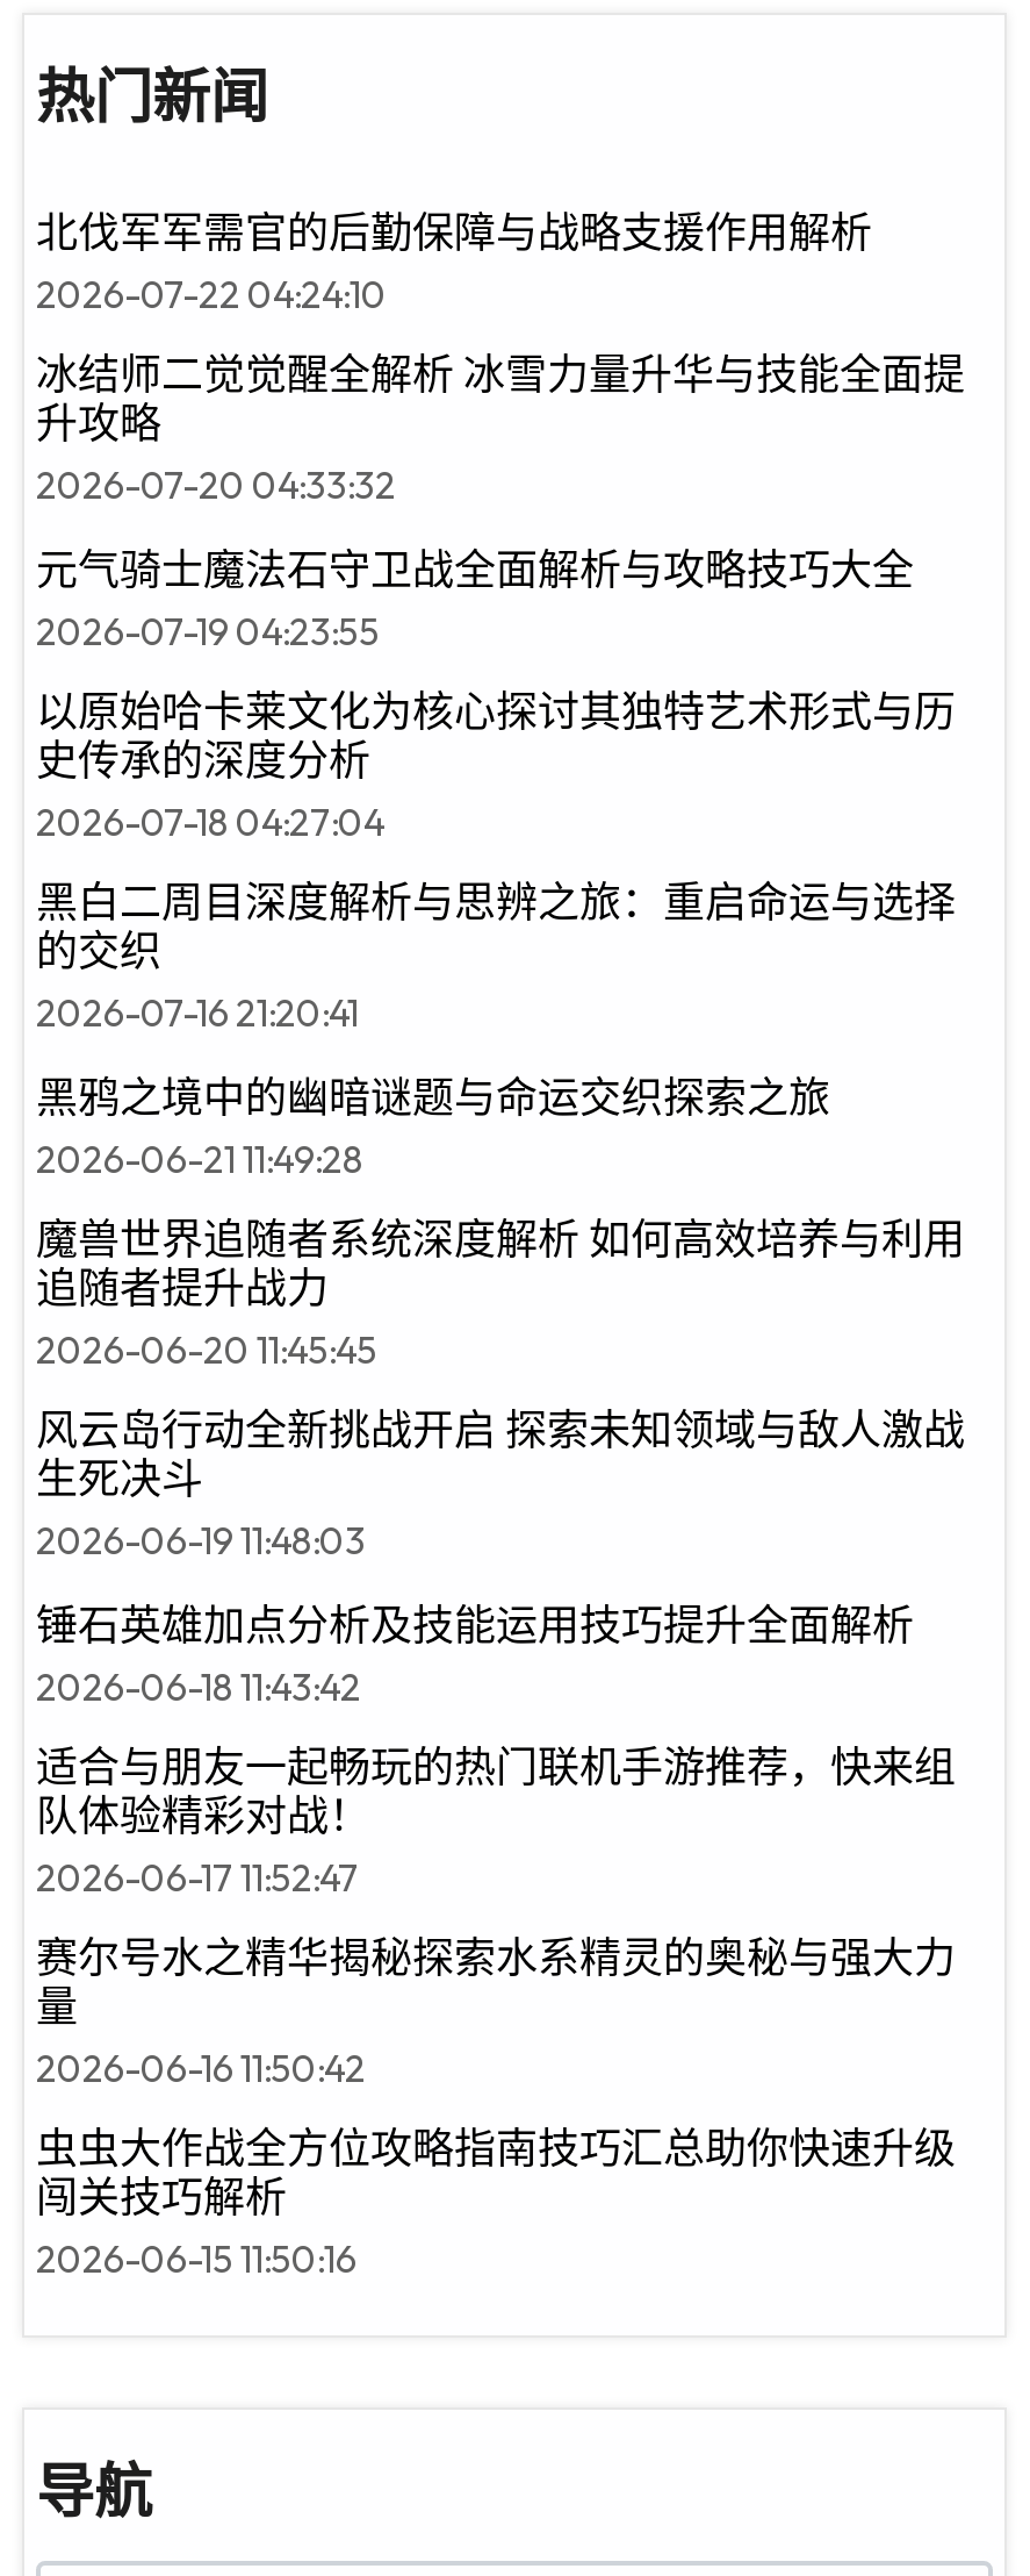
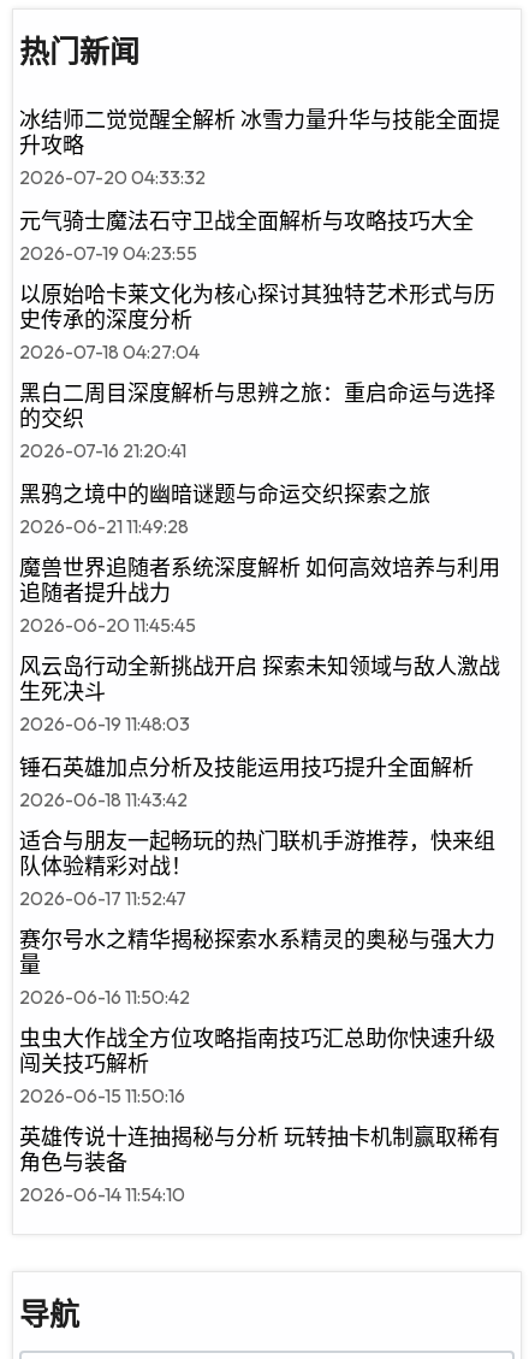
- 北伐军军需官的后勤保障与战略支援作用解析
- 2026-07-22 04:24:10

moved up: 冰结师二觉觉醒全解析 冰雪力量升华与技能全面提 | 升攻略 | 2026-07-20 04:33:32 | ... | 闯关技巧解析 | 2026-06-15 11:50:16

+ 英雄传说十连抽揭秘与分析 玩转抽卡机制赢取稀有
+ 角色与装备
+ 2026-06-14 11:54:10
